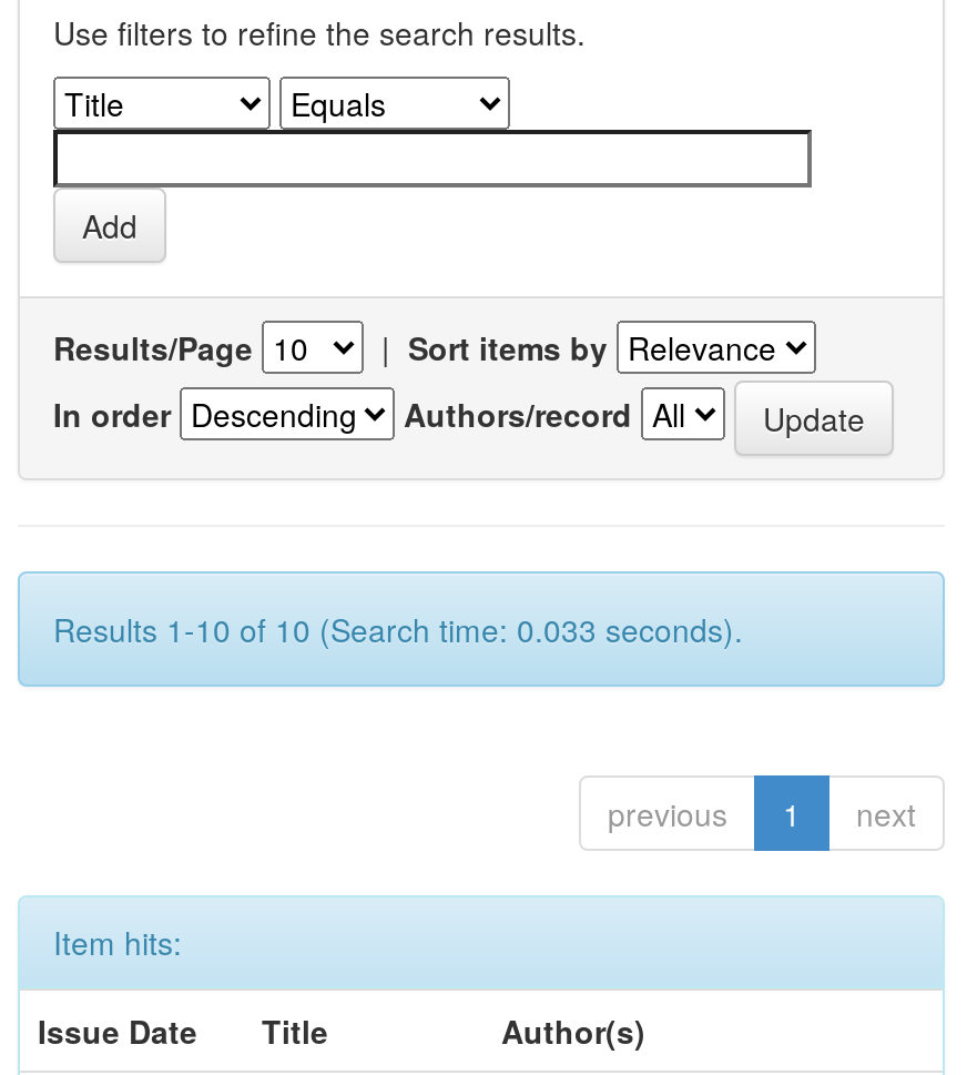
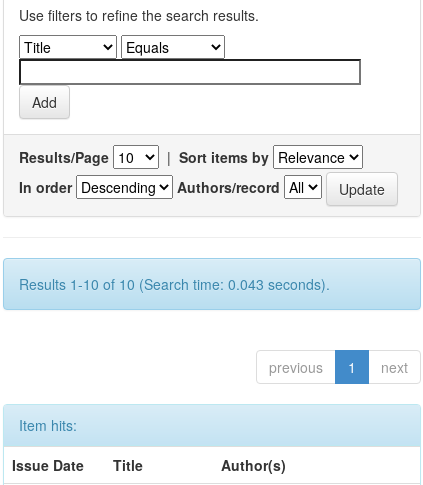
- Results 1-10 of 10 (Search time: 0.033 seconds).
+ Results 1-10 of 10 (Search time: 0.043 seconds).
